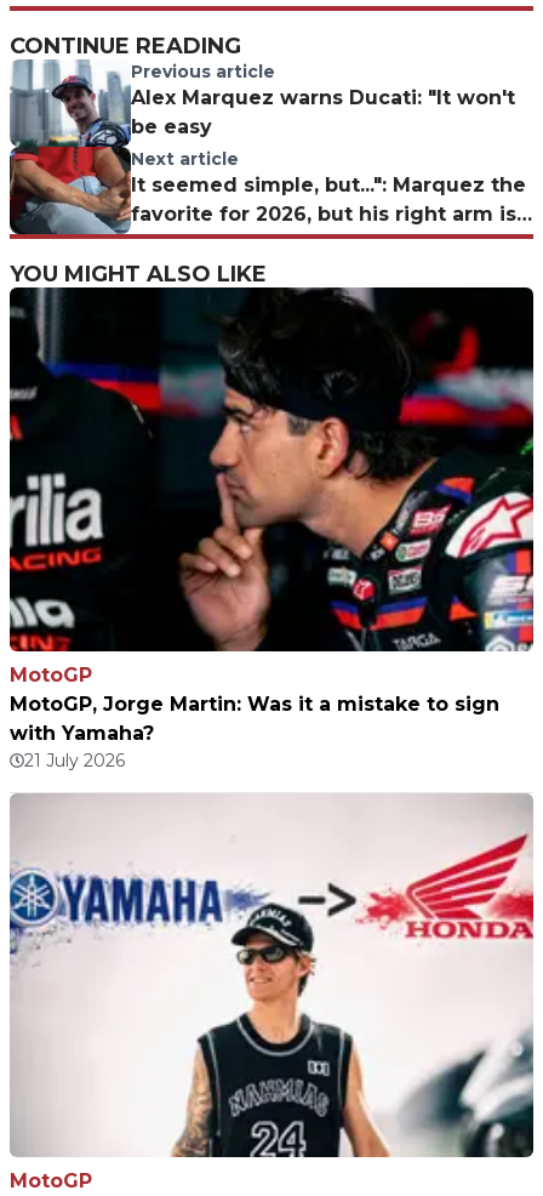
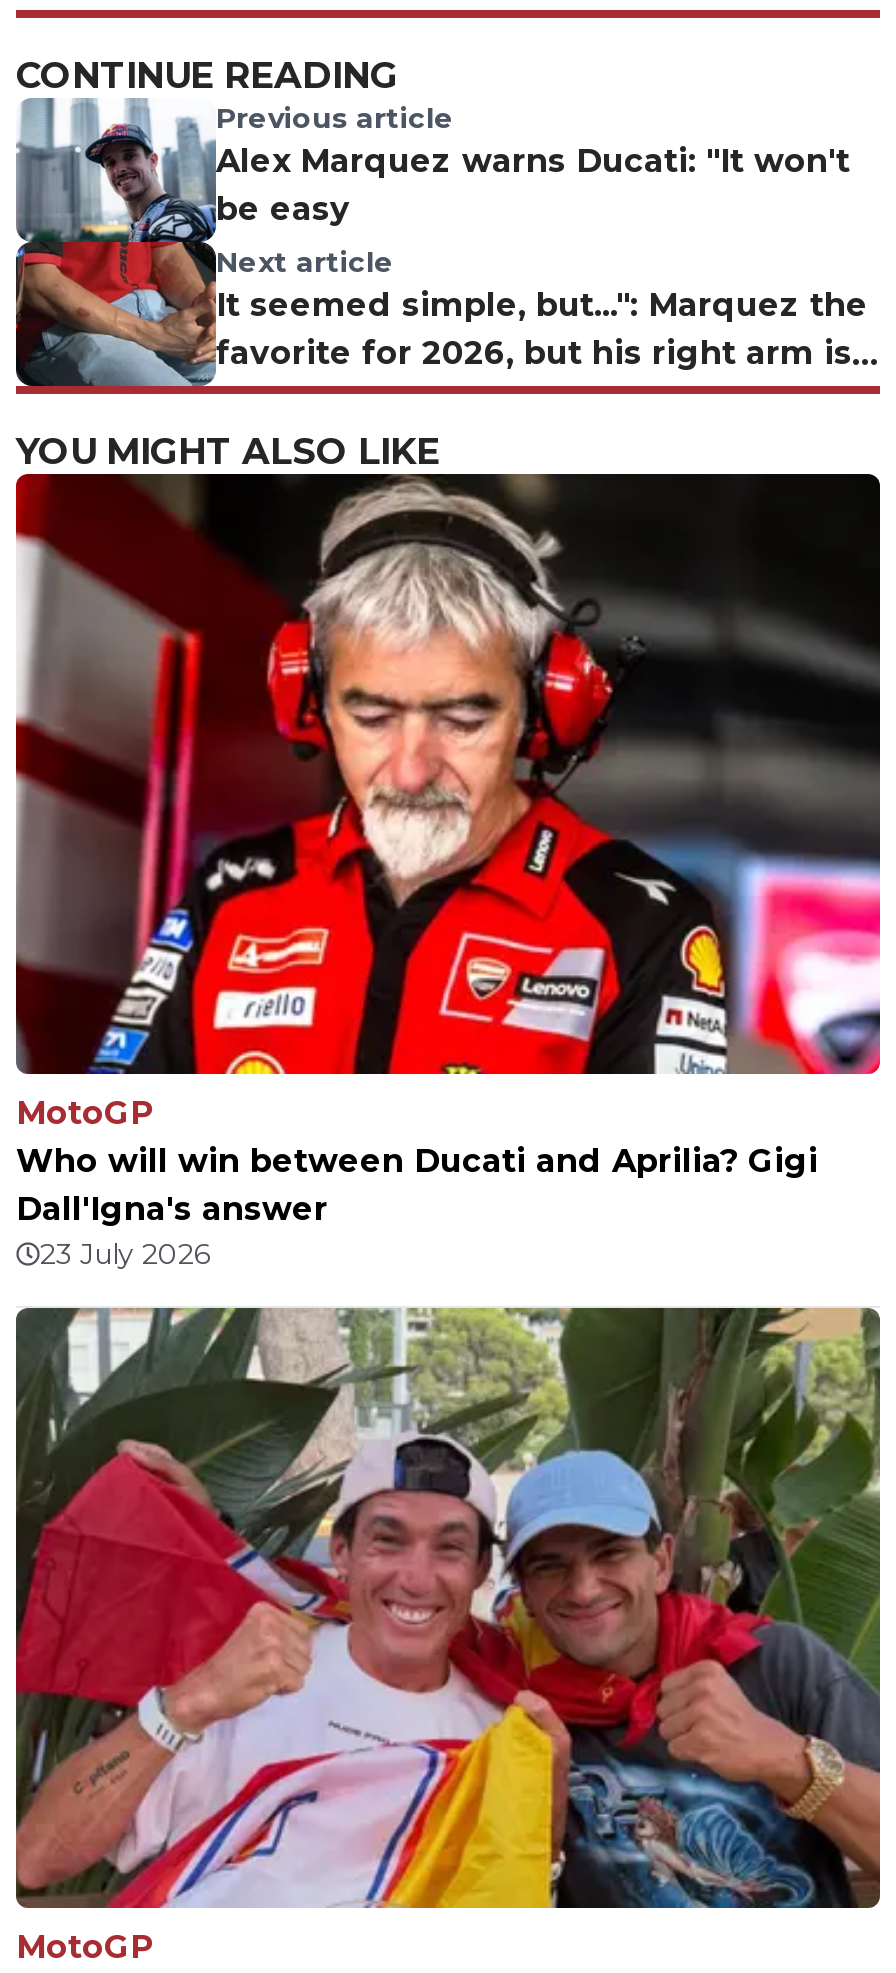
- [image]
- MotoGP, Jorge Martin: Was it a mistake to sign
- with Yamaha?
- 21 July 2026
+ [image]
+ Who will win between Ducati and Aprilia? Gigi
+ Dall'Igna's answer
+ 23 July 2026

- [image]
+ [image]
